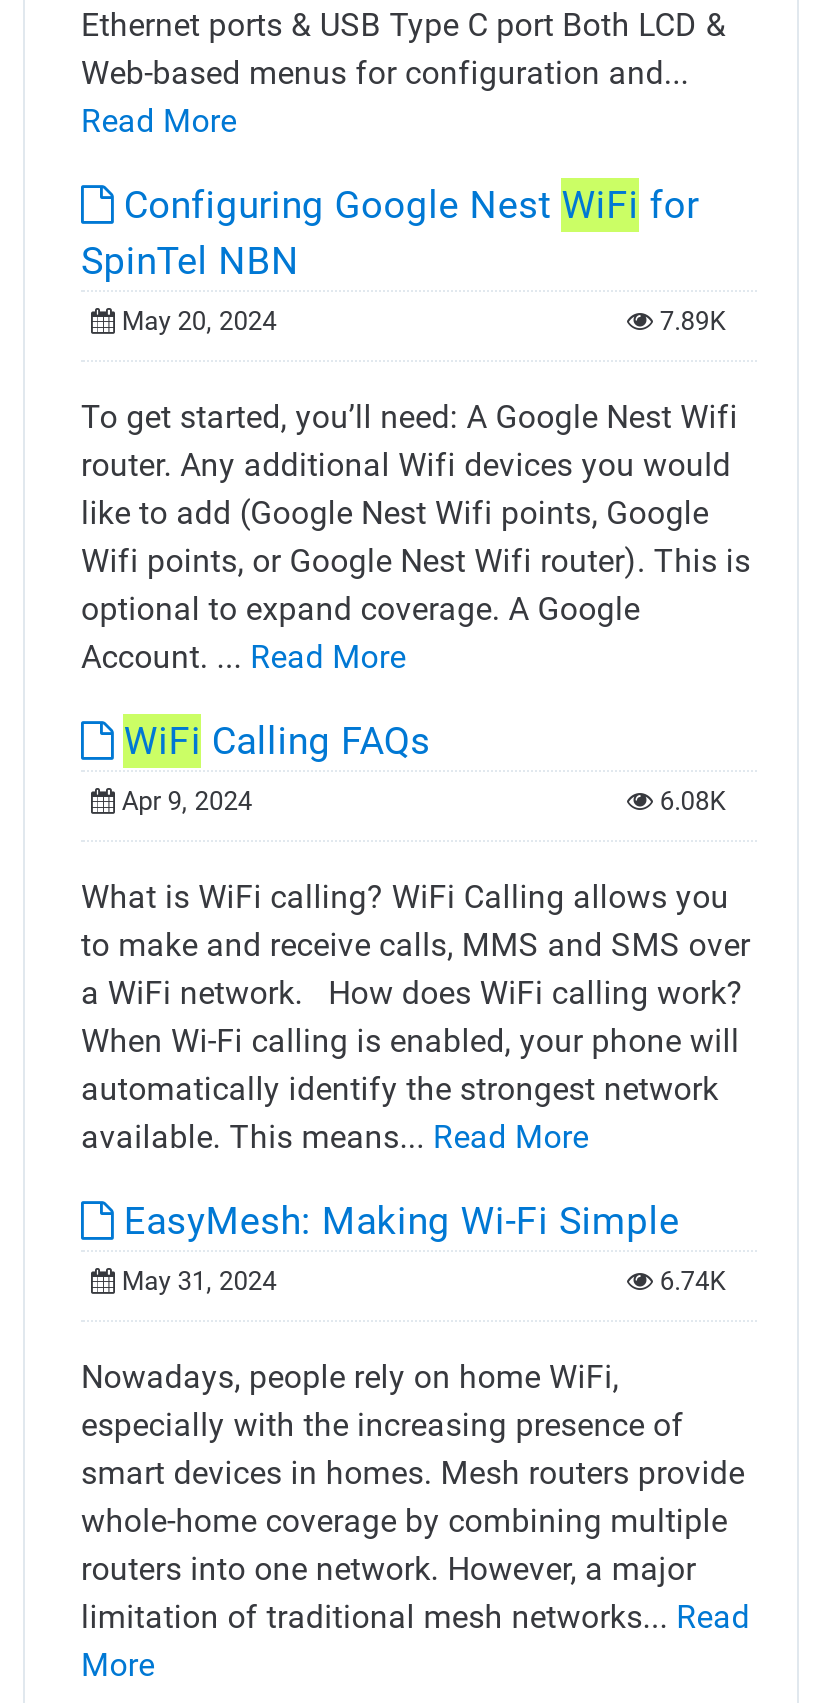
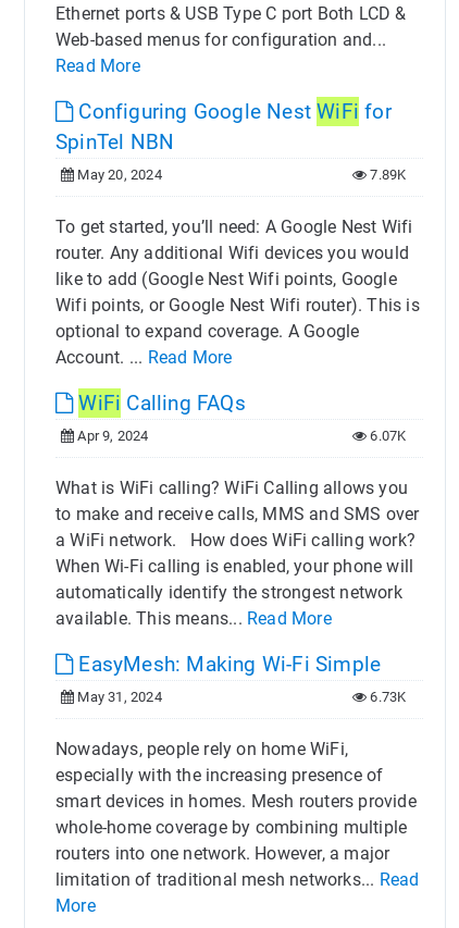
- 6.08K
+ 6.07K

- 6.74K
+ 6.73K
